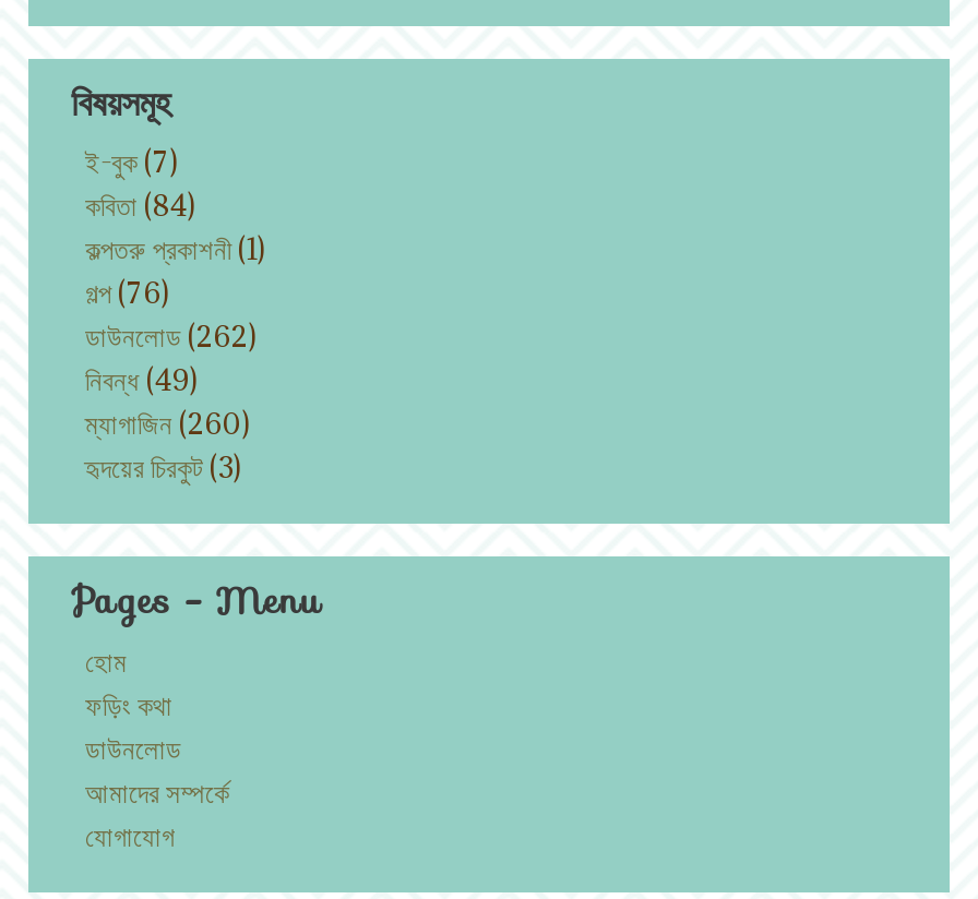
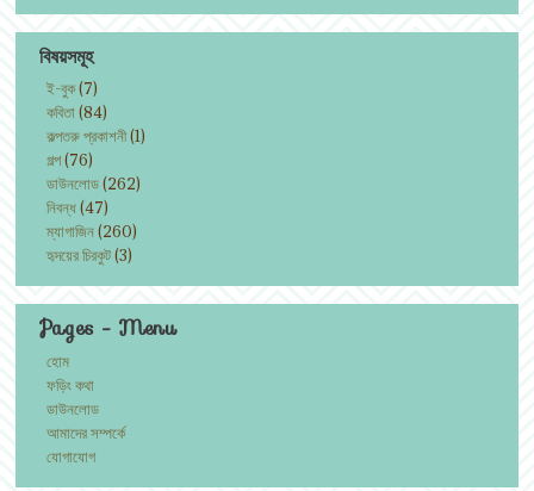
- নিবন্ধ (49)
+ নিবন্ধ (47)
